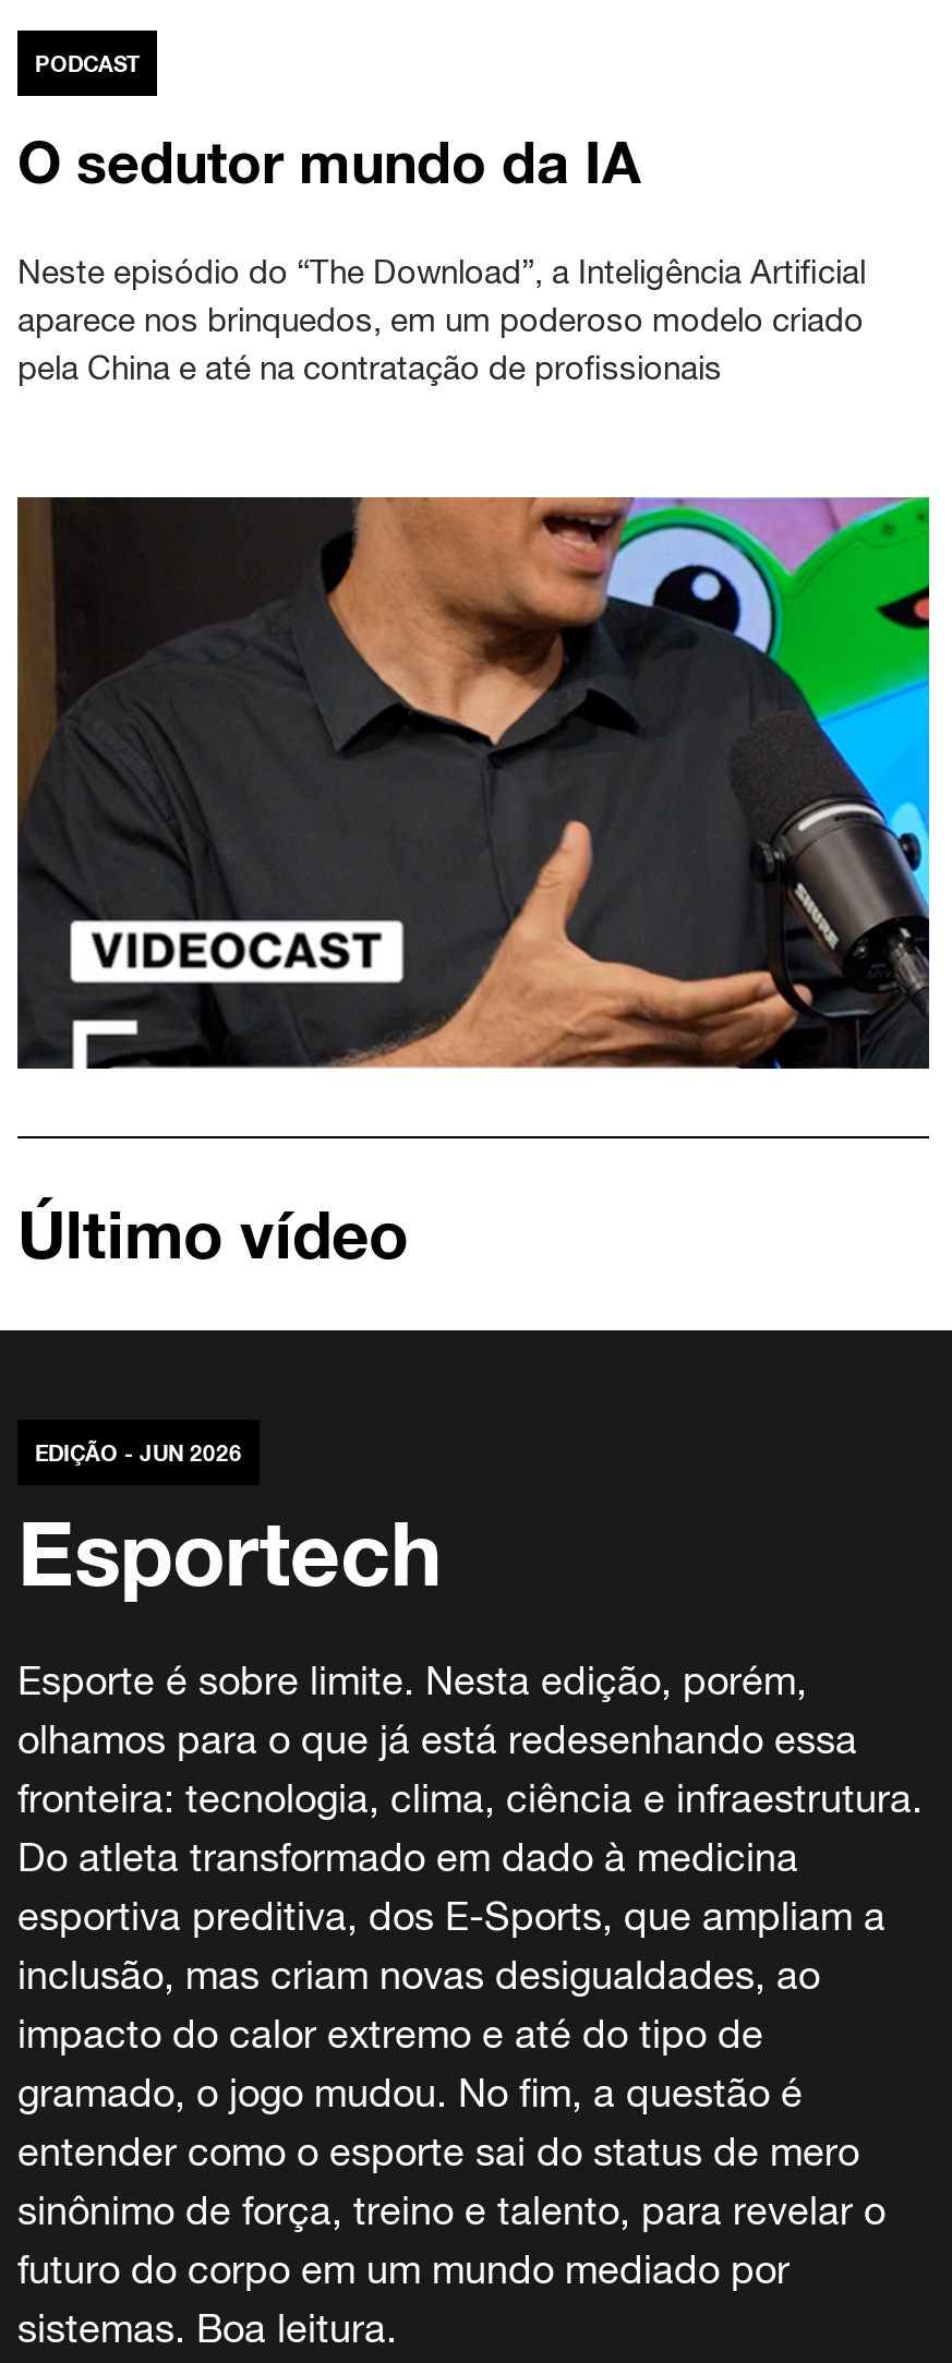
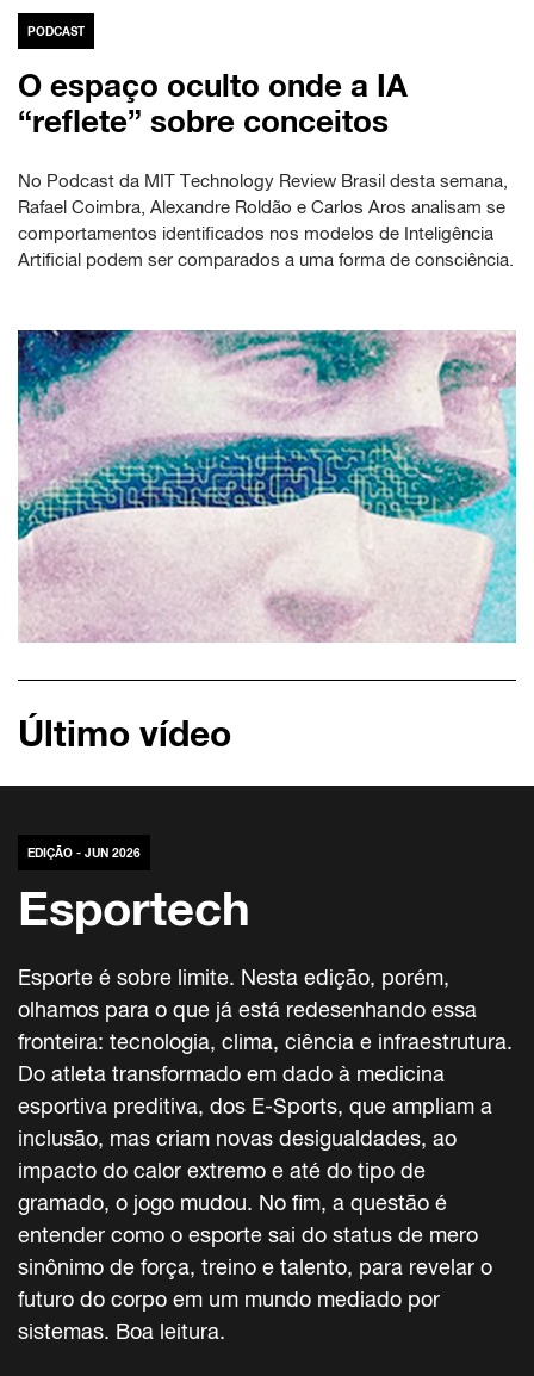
- O sedutor mundo da IA
+ O espaço oculto onde a IA
+ “reflete” sobre conceitos

- Neste episódio do “The Download”, a Inteligência Artificial
- aparece nos brinquedos, em um poderoso modelo criado
- pela China e até na contratação de profissionais
+ No Podcast da MIT Technology Review Brasil desta semana,
+ Rafael Coimbra, Alexandre Roldão e Carlos Aros analisam se
+ comportamentos identificados nos modelos de Inteligência
+ Artificial podem ser comparados a uma forma de consciência.

- [image]
+ [image]
